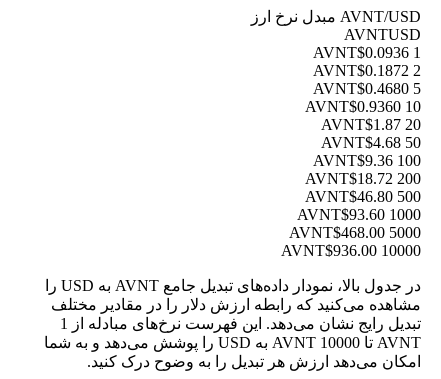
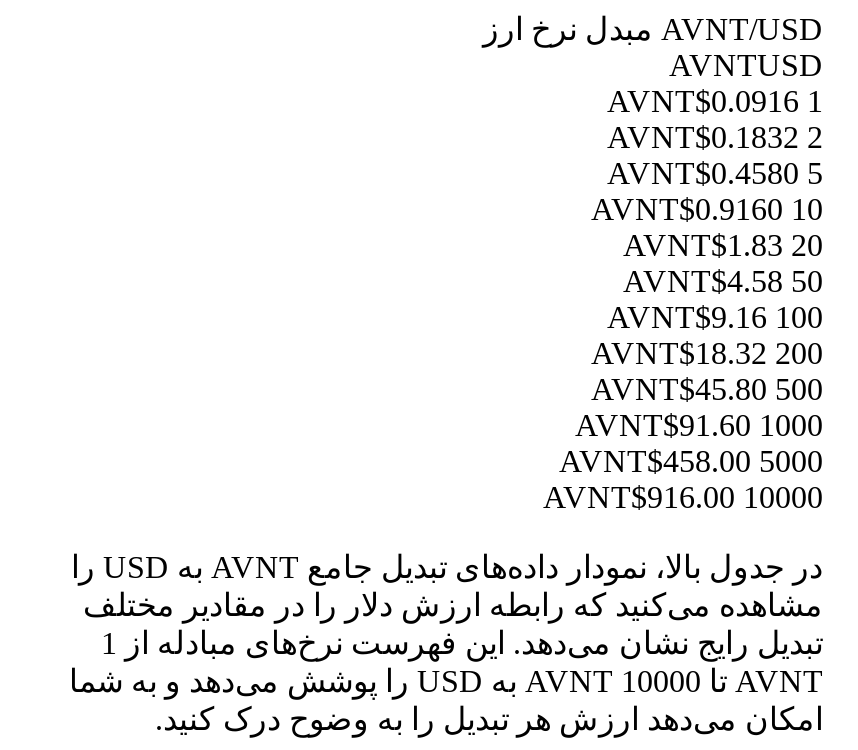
- $0.0936
+ $0.0916

- $0.1872
+ $0.1832

- $0.4680
+ $0.4580

- $0.9360
+ $0.9160

- $1.87
+ $1.83

- $4.68
+ $4.58

- $9.36
+ $9.16

- $18.72
+ $18.32

- $46.80
+ $45.80

- $93.60
+ $91.60

- $468.00
+ $458.00

- $936.00
+ $916.00
